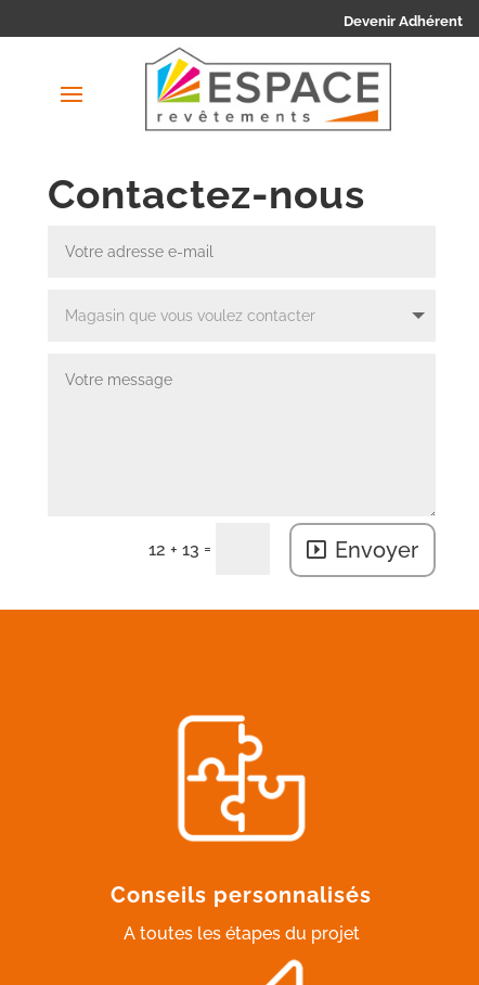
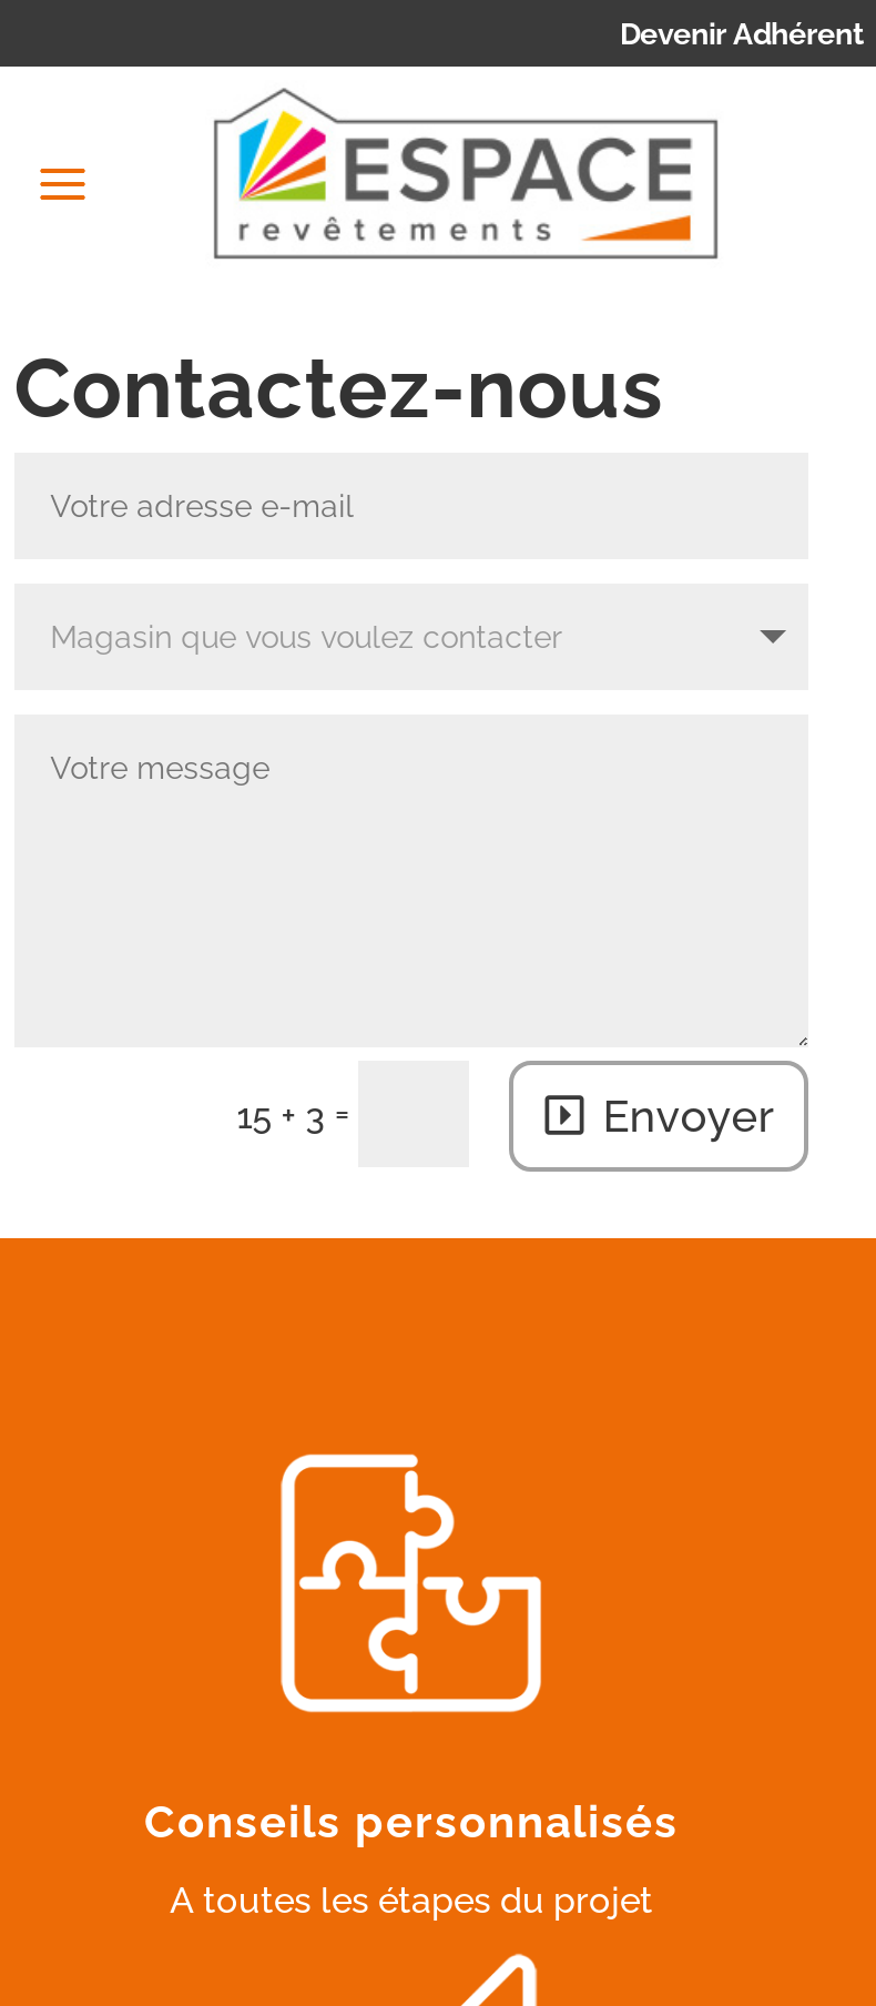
- 12 + 13 =
+ 15 + 3 =
